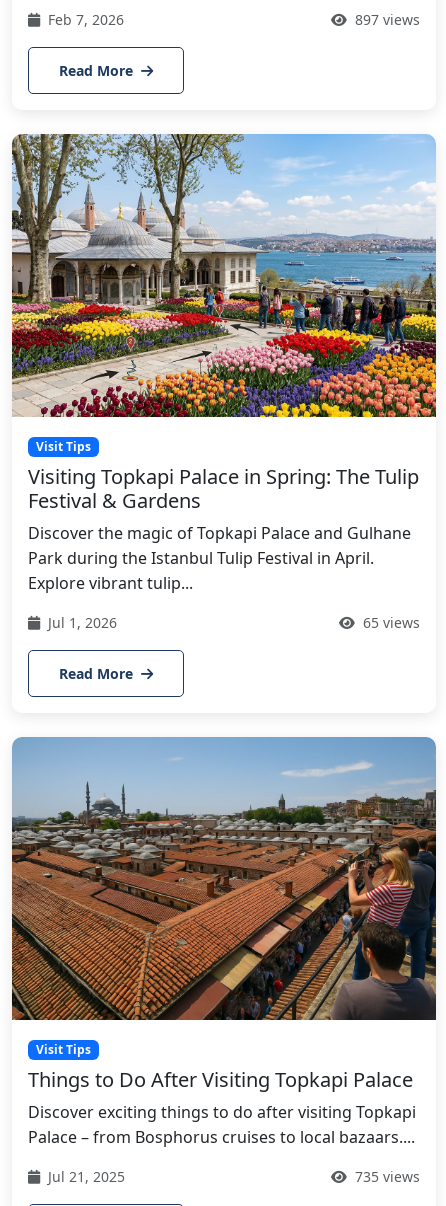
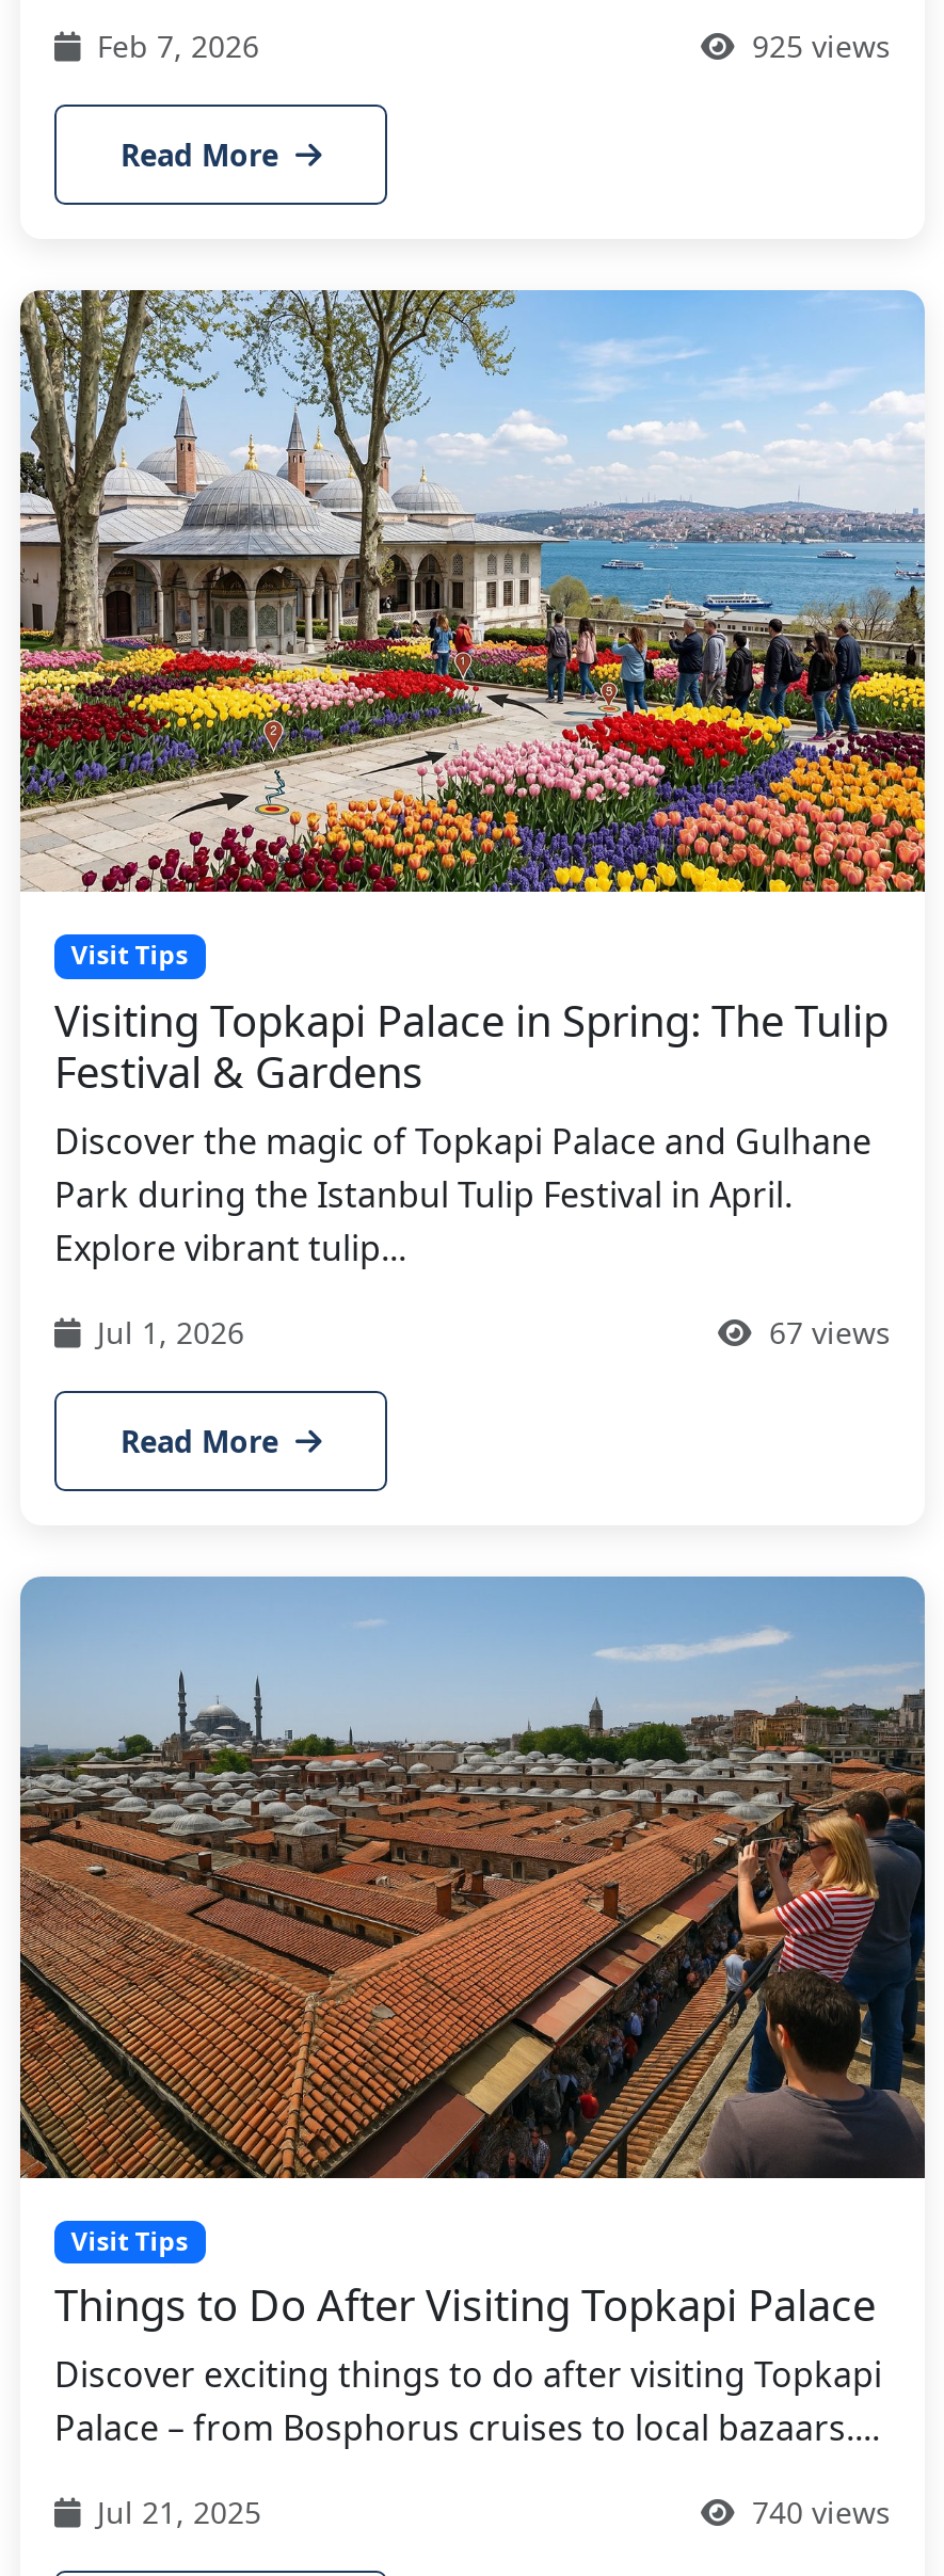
- 897 views
+ 925 views

- 65 views
+ 67 views

- 735 views
+ 740 views
